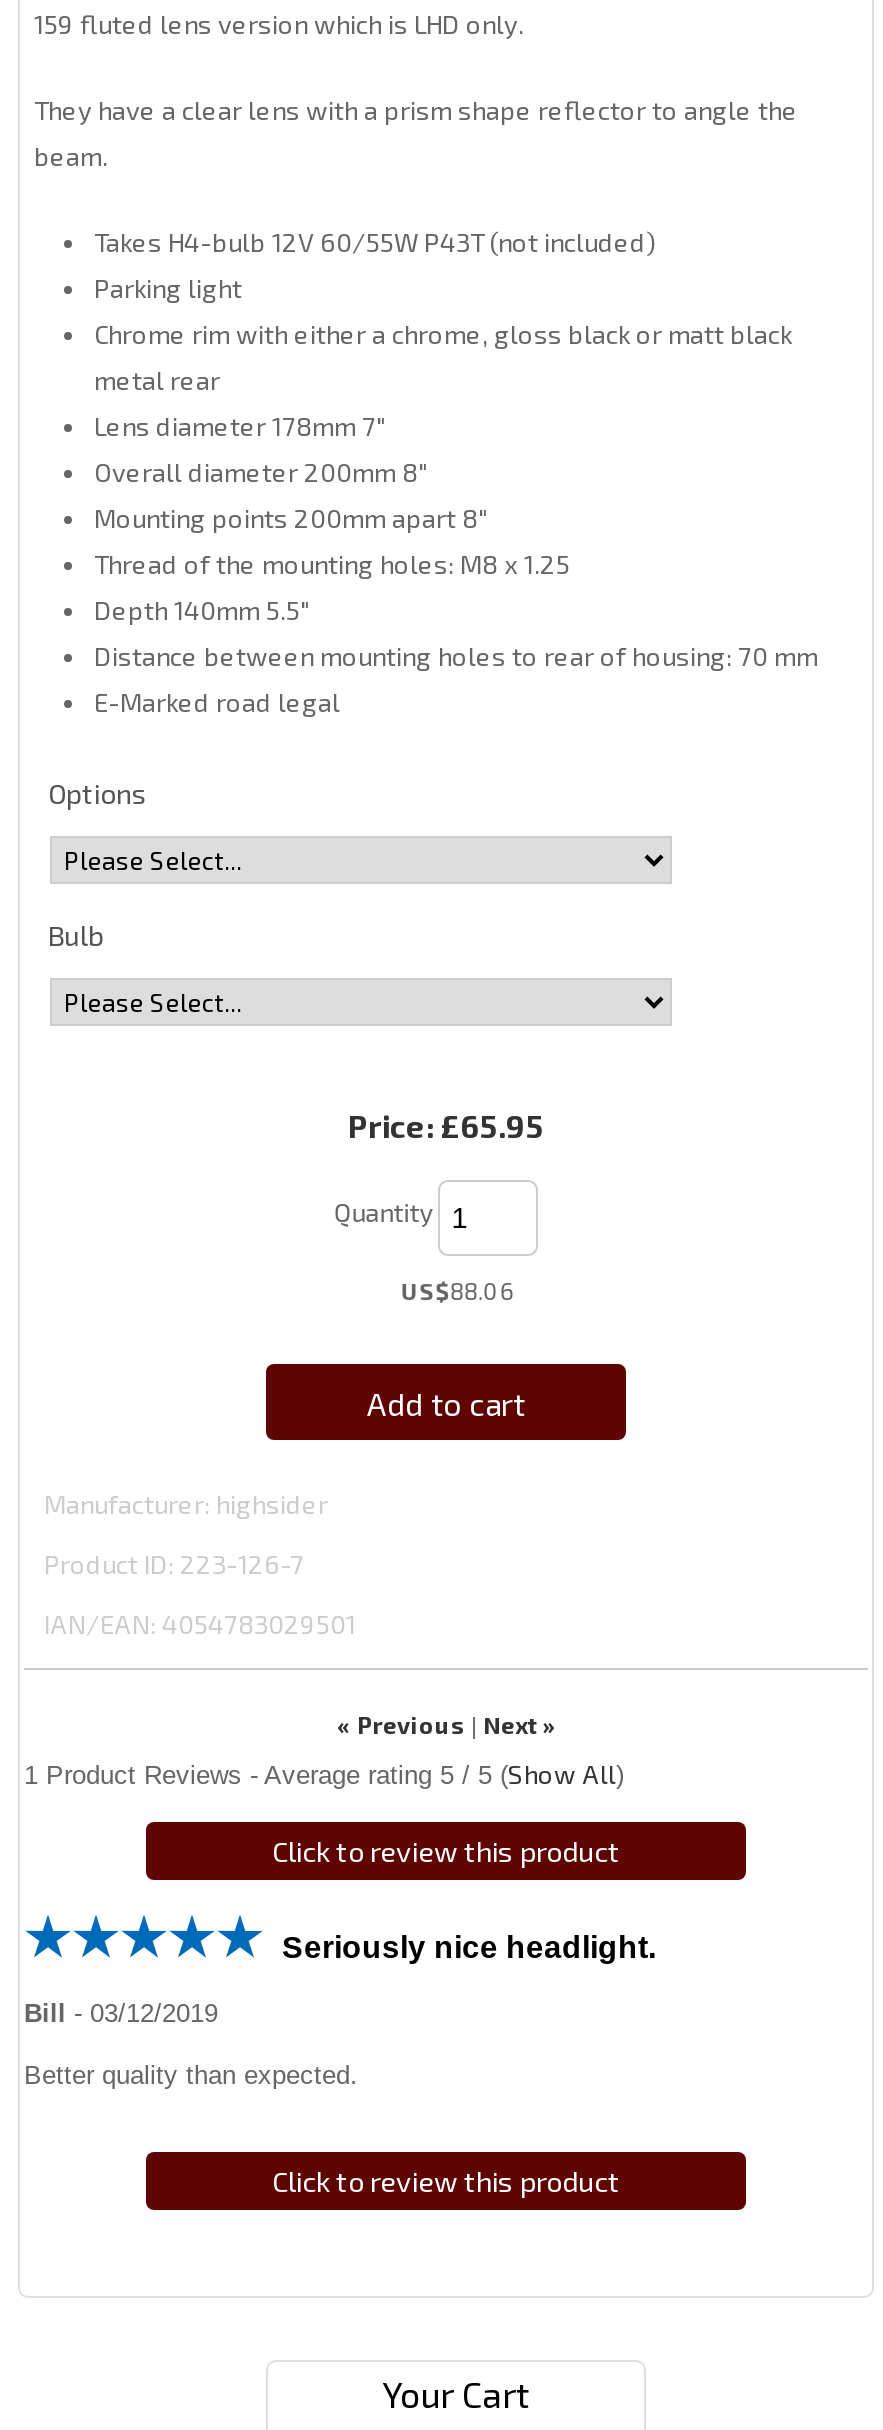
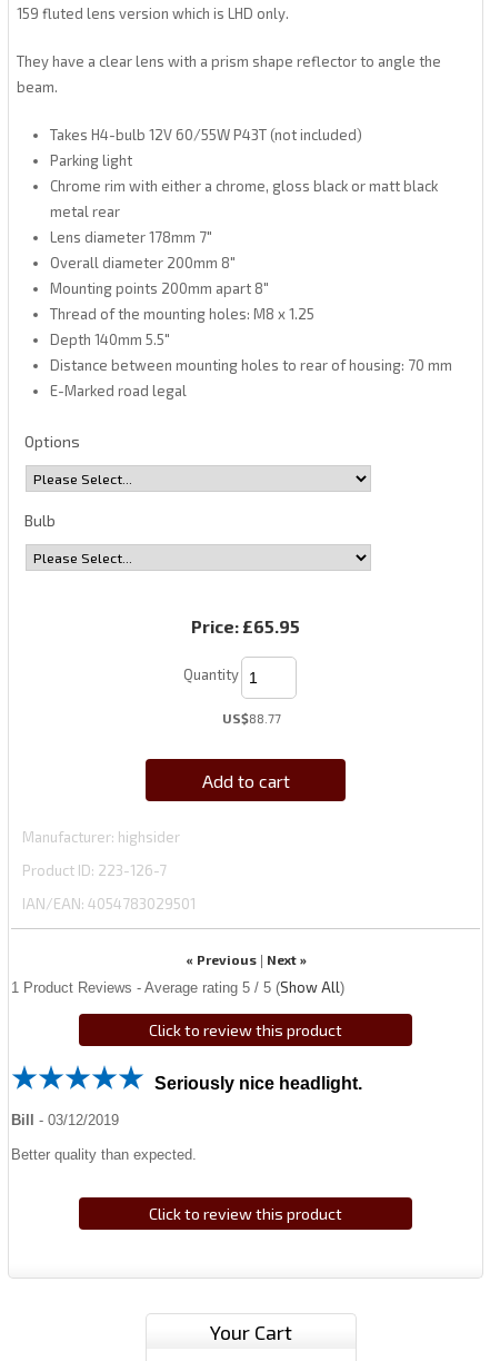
- US$88.06
+ US$88.77
